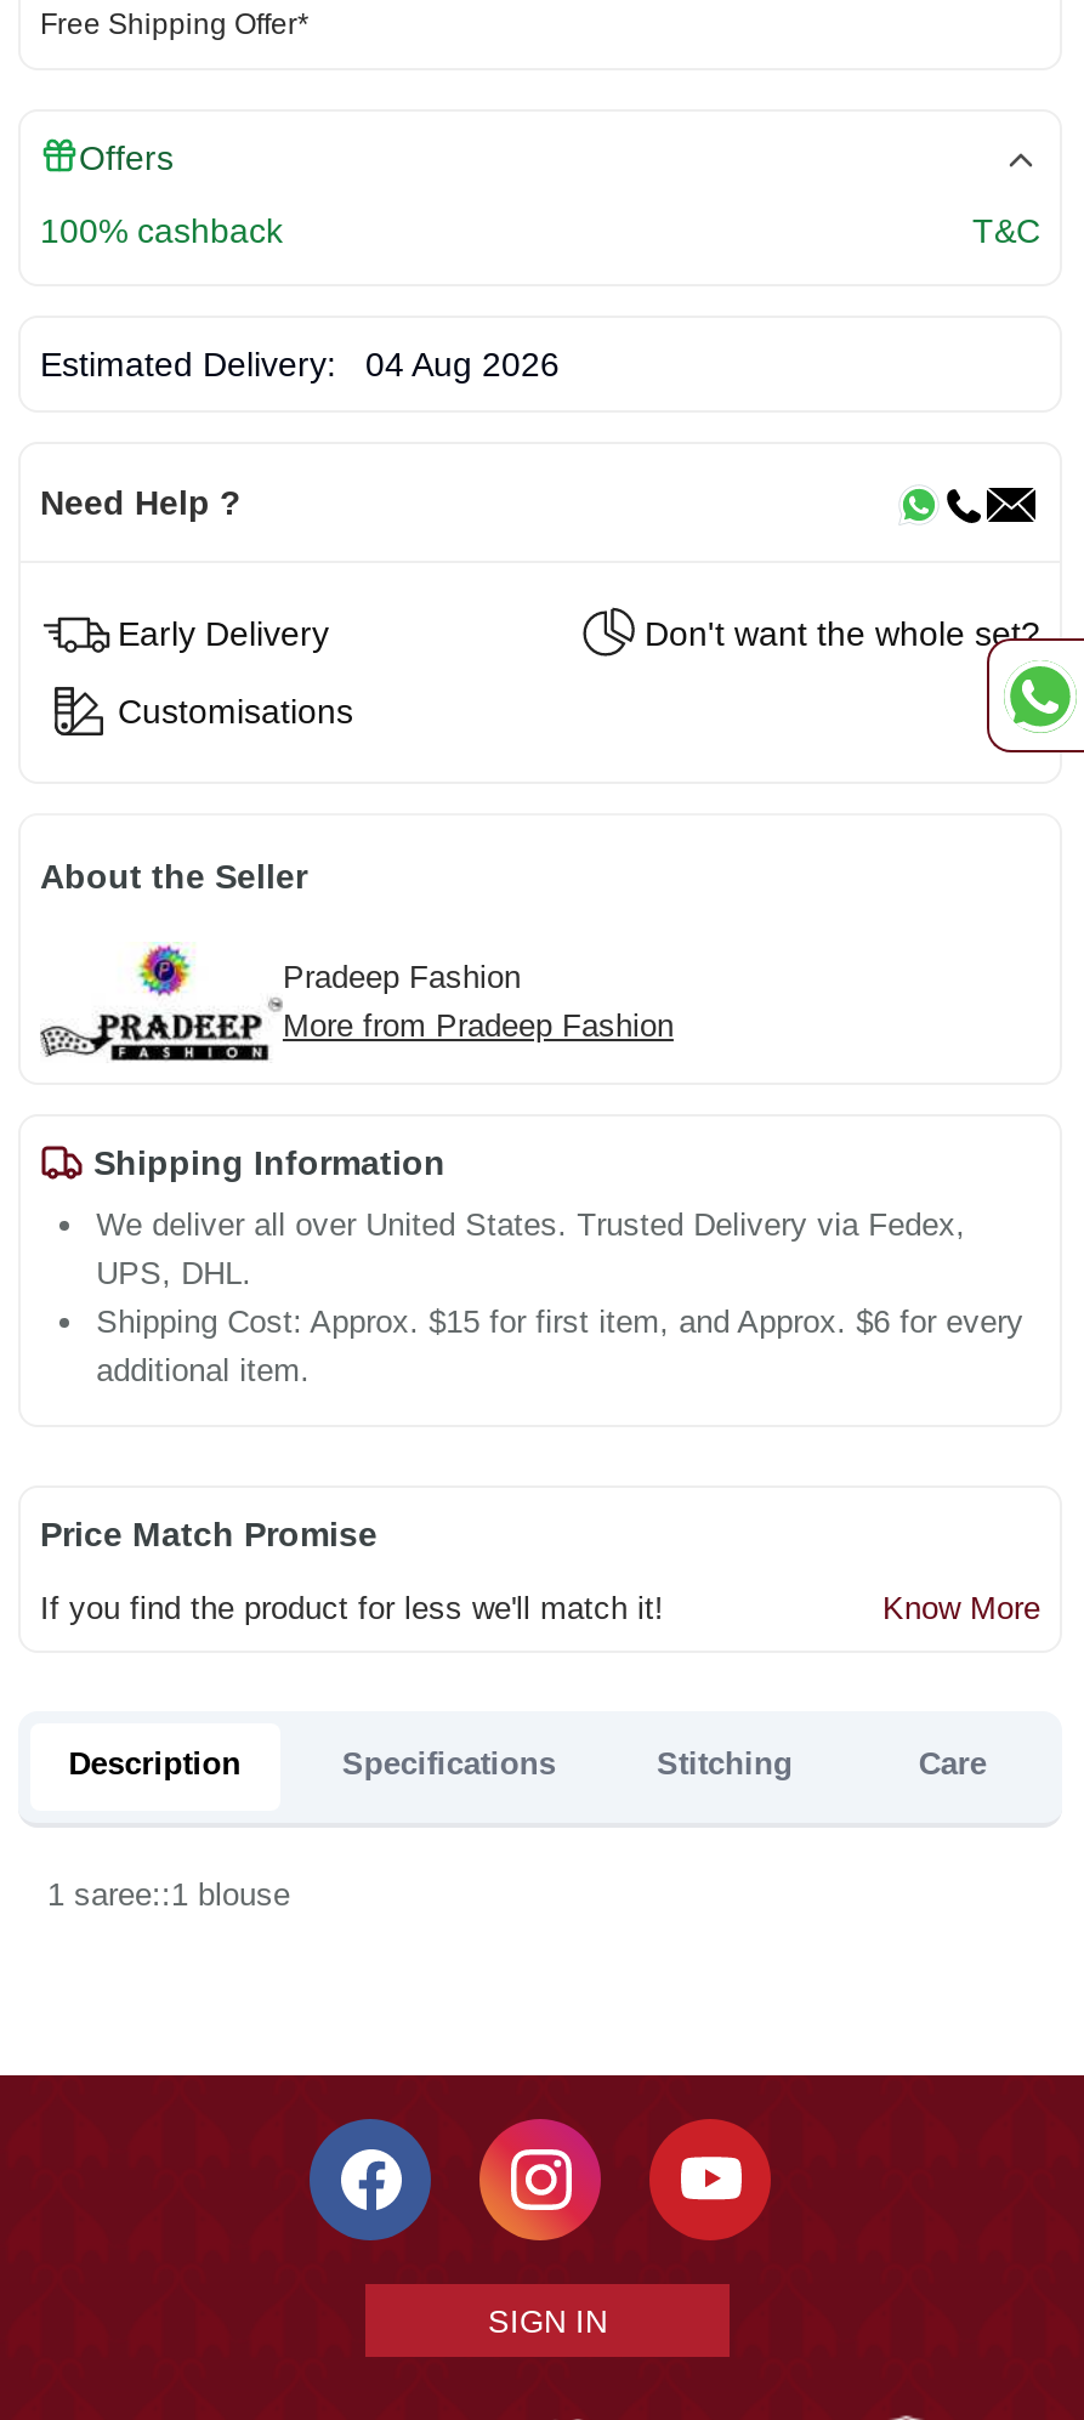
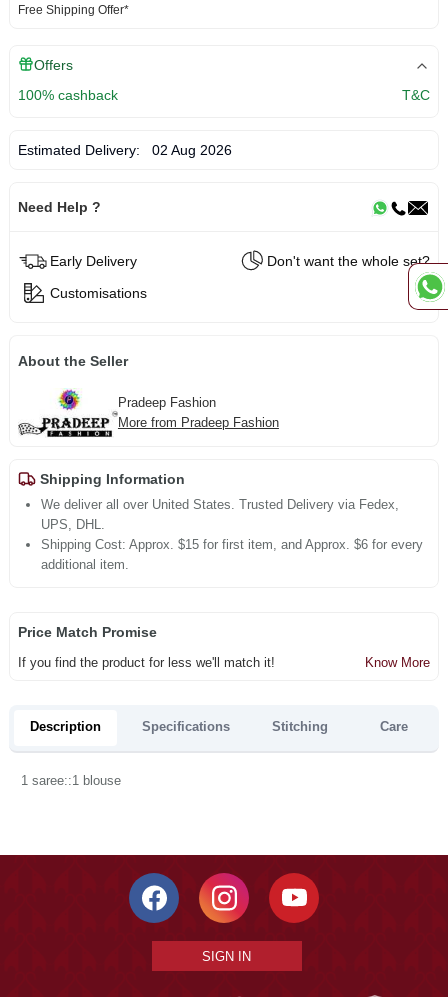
- Estimated Delivery: 04 Aug 2026
+ Estimated Delivery: 02 Aug 2026
